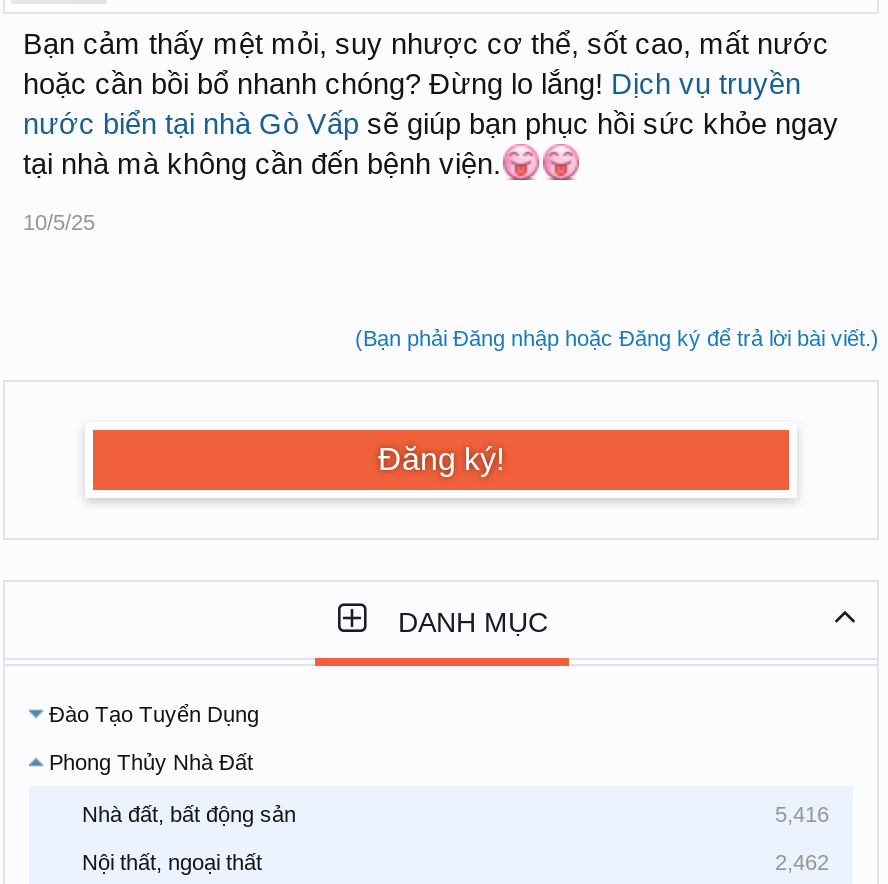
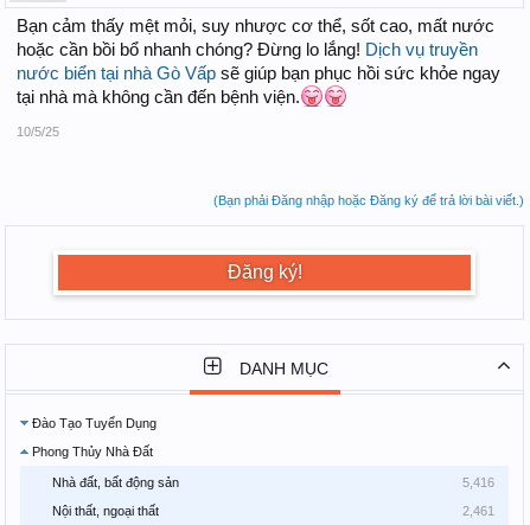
- 2,462
+ 2,461
